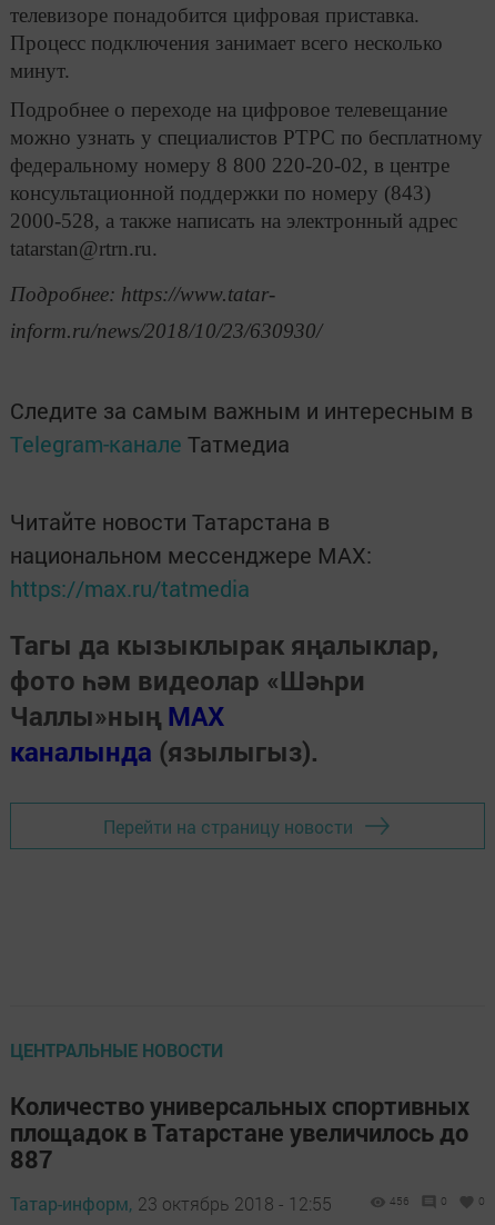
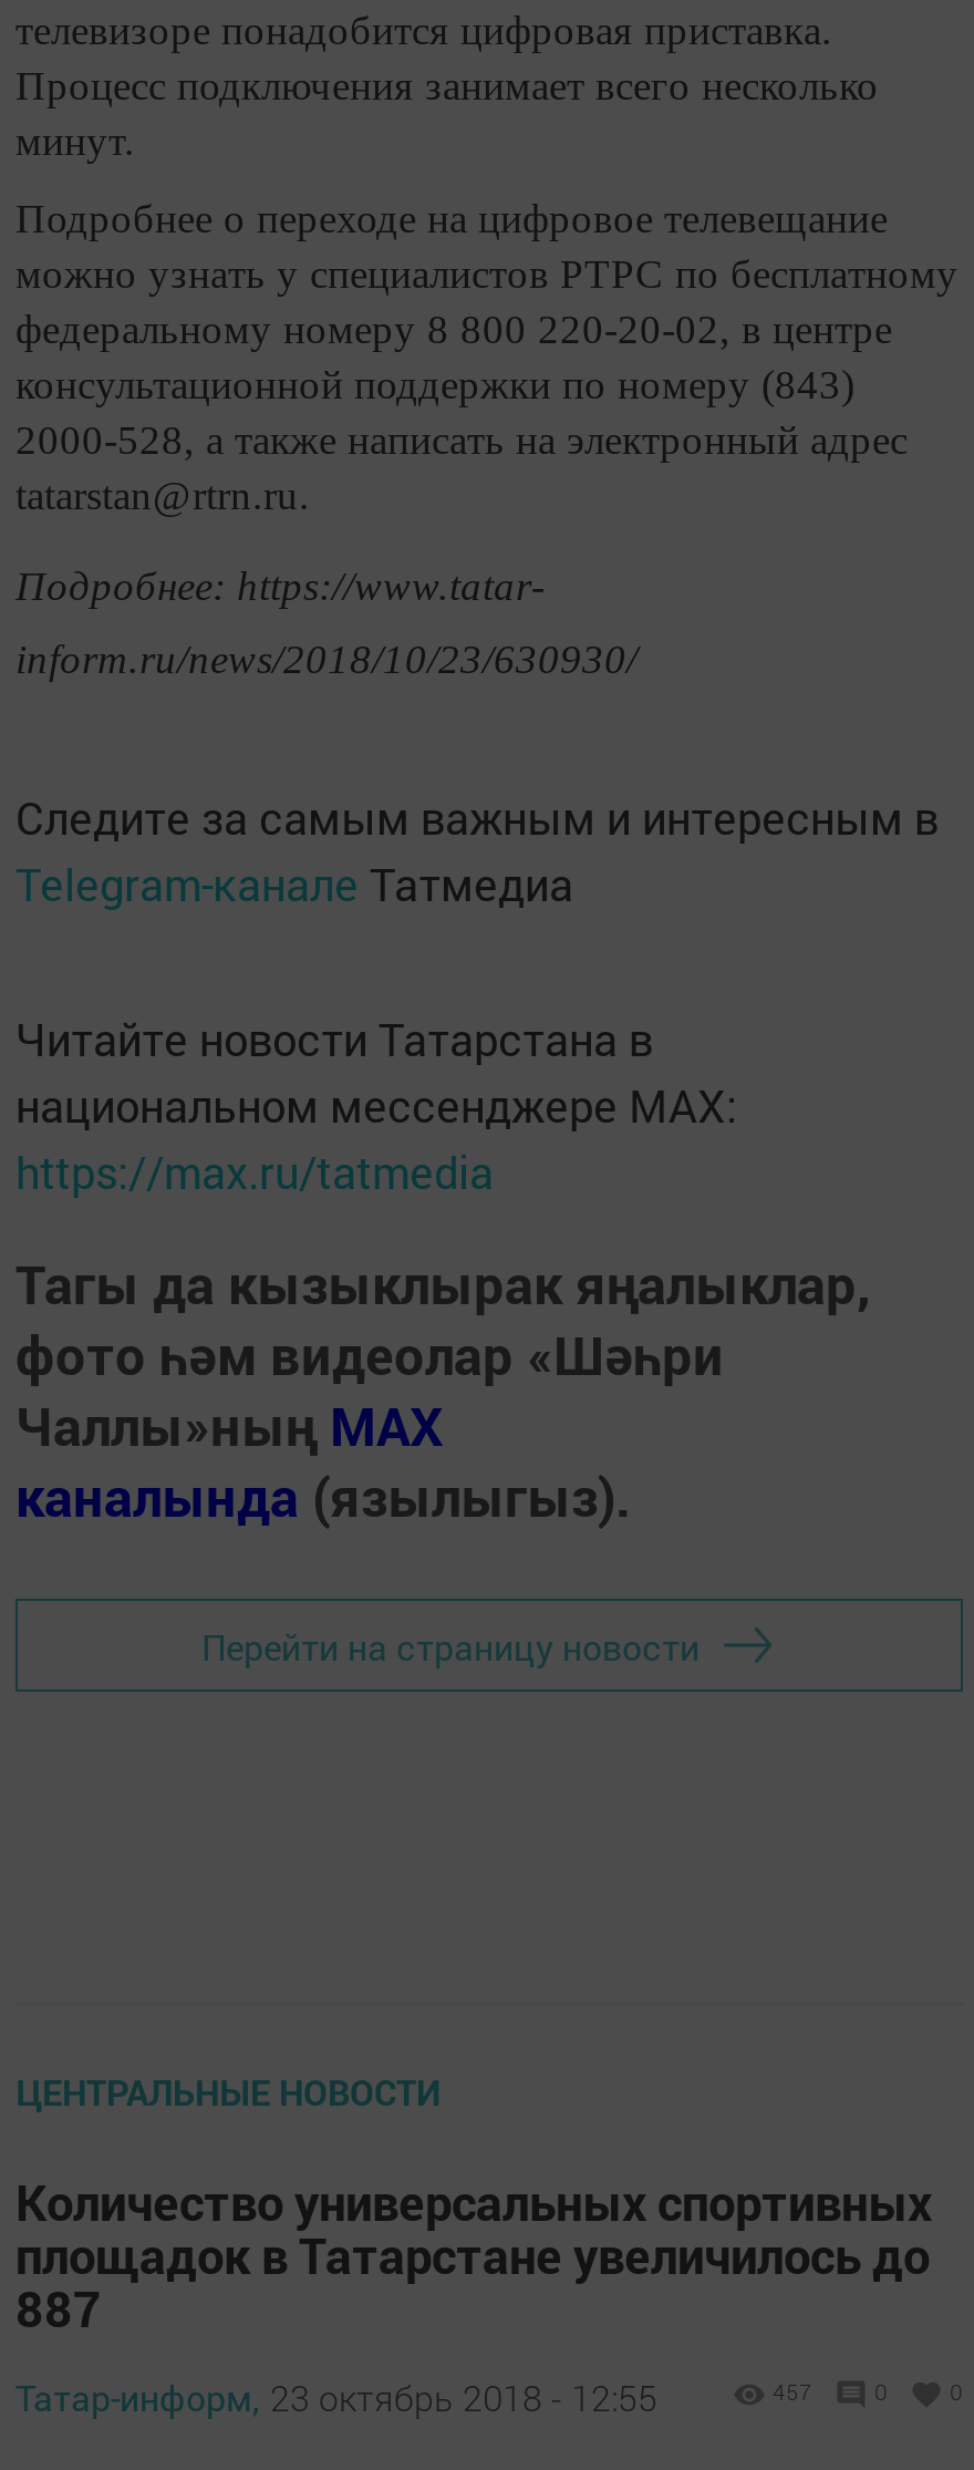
- 456
+ 457
